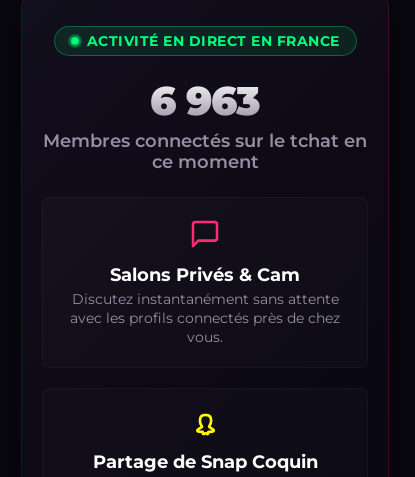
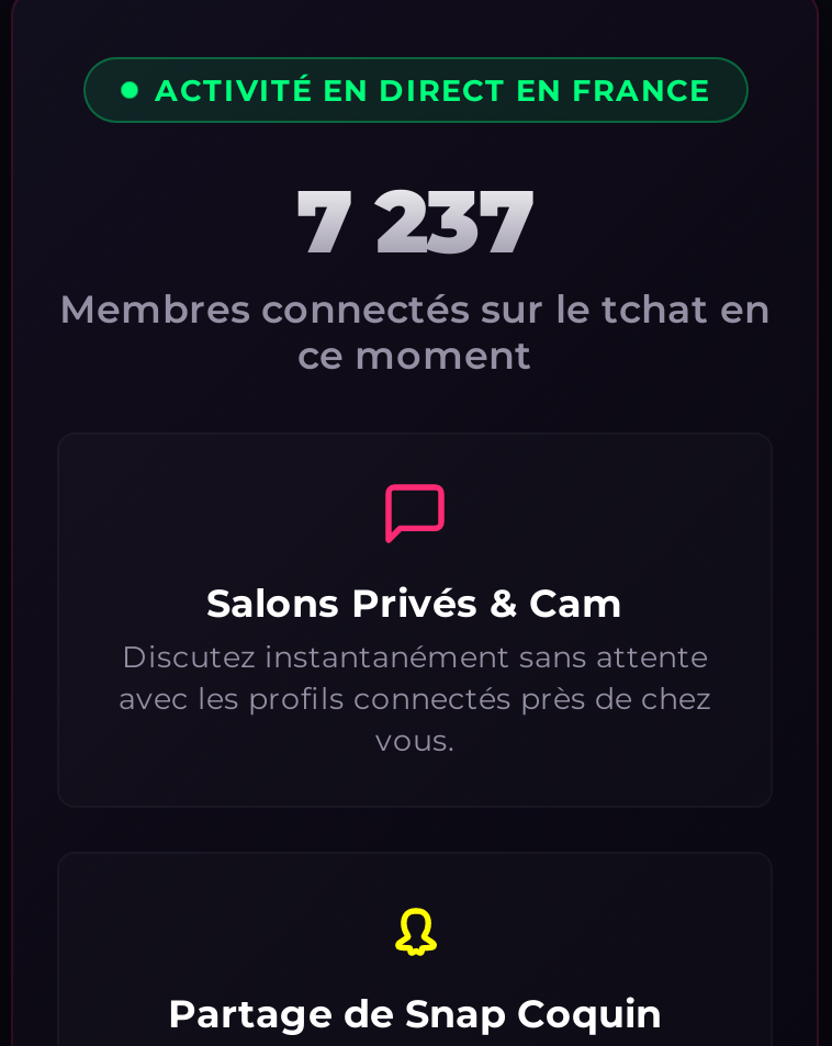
- 6 963
+ 7 237
